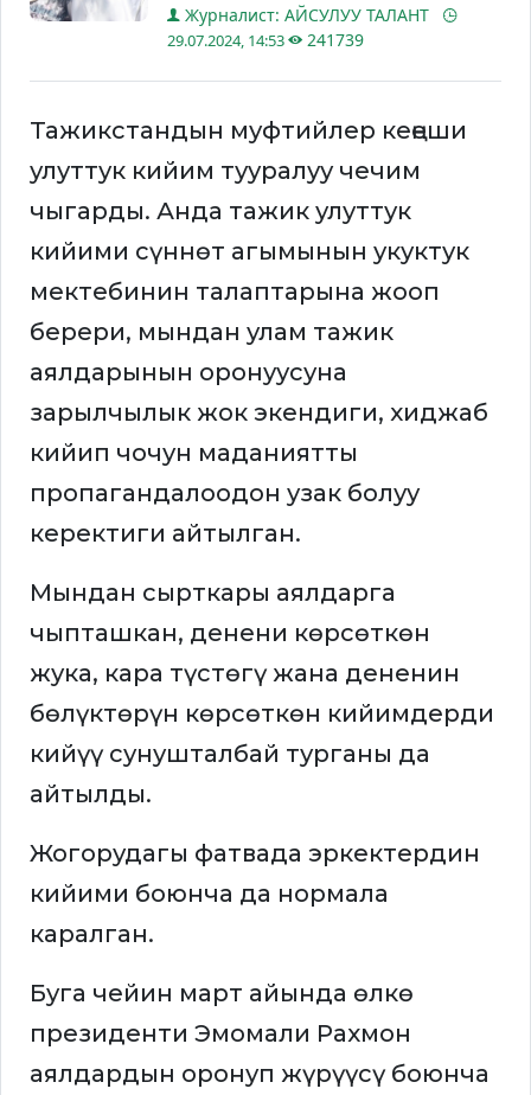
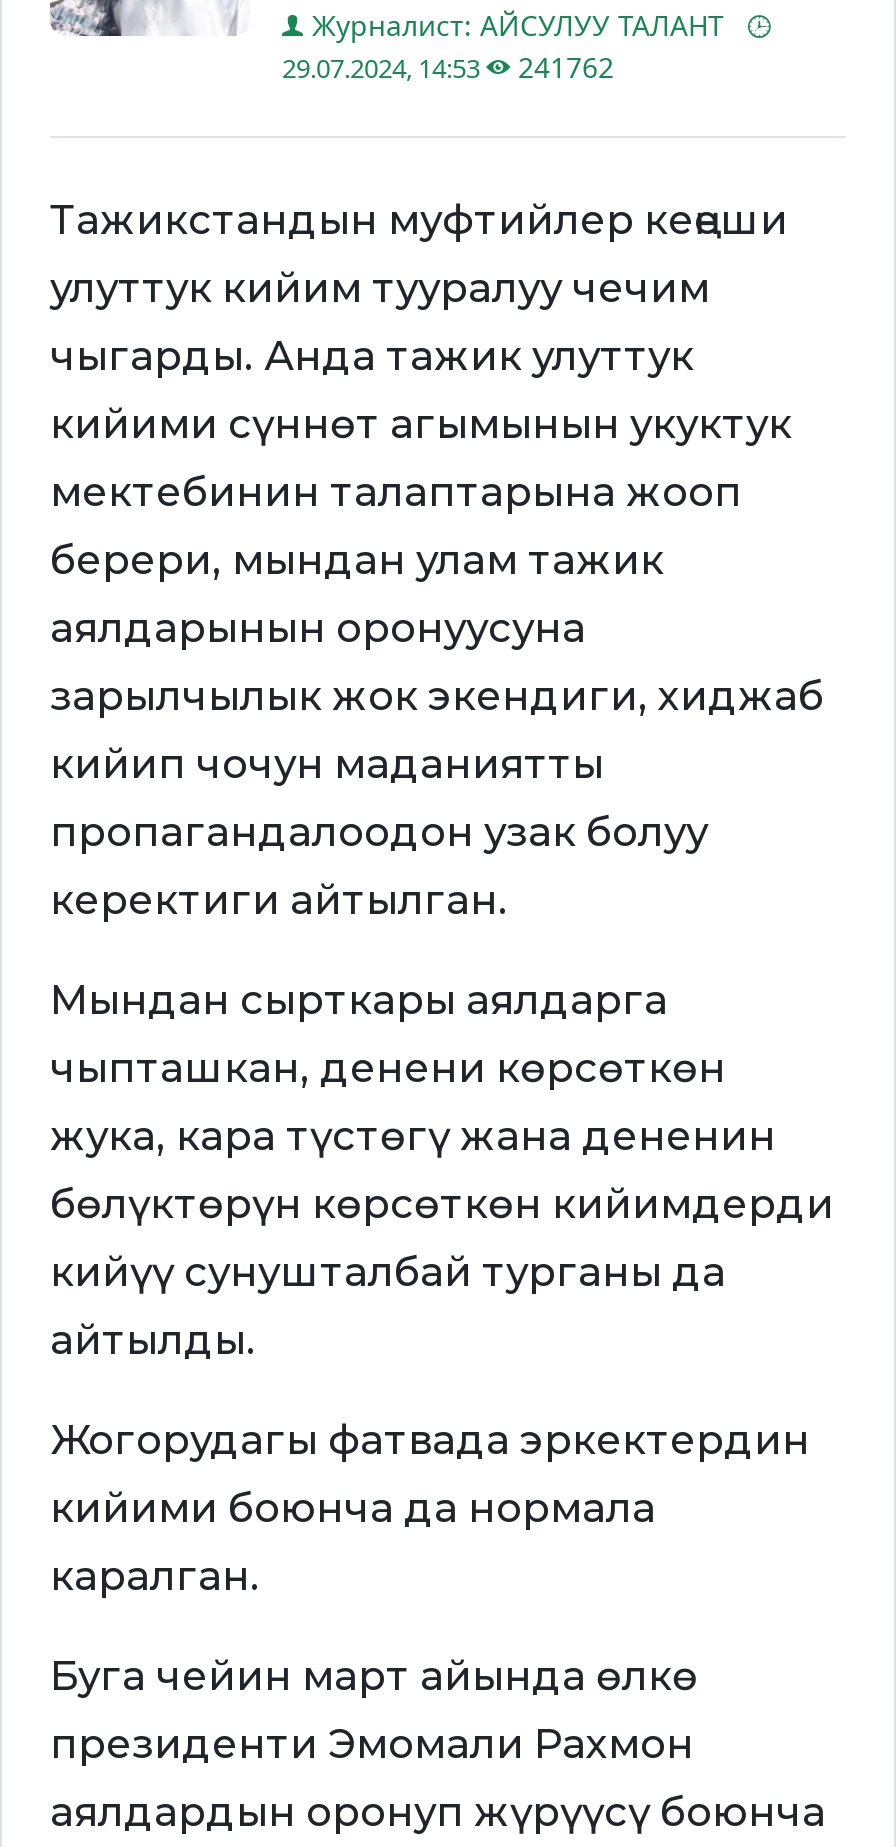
- 29.07.2024, 14:53 241739
+ 29.07.2024, 14:53 241762
